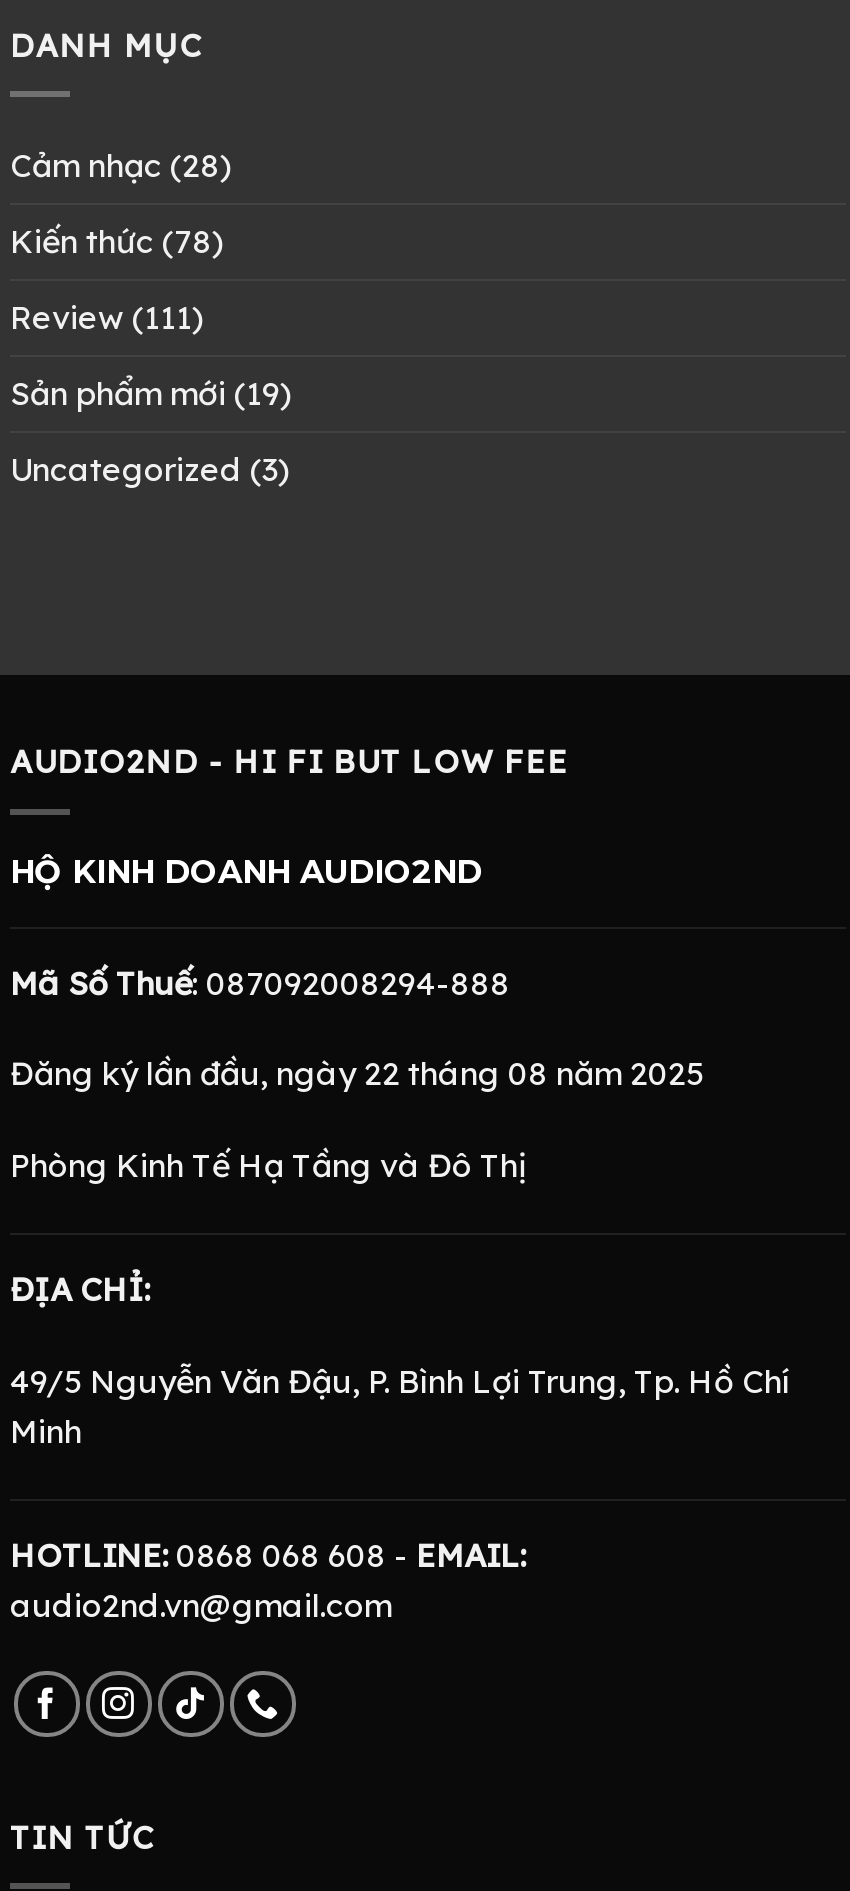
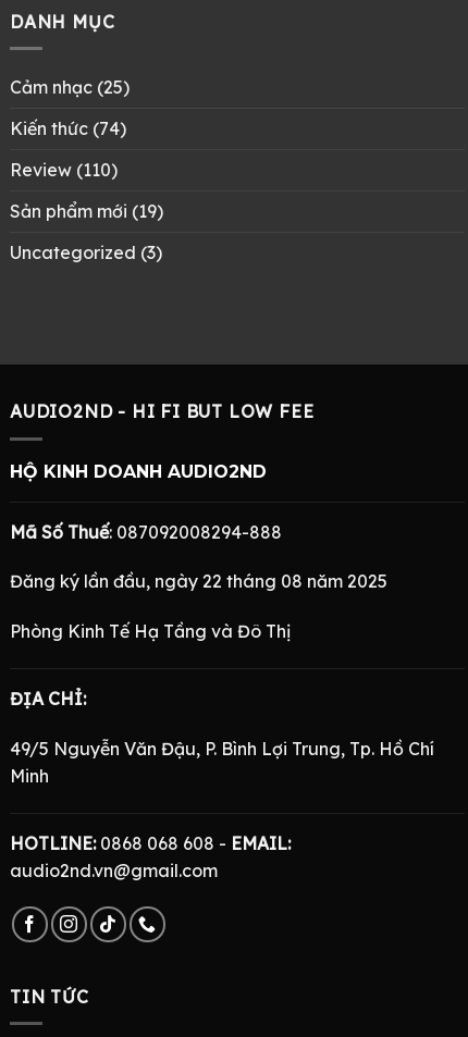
- Cảm nhạc (28)
+ Cảm nhạc (25)

- Kiến thức (78)
+ Kiến thức (74)

- Review (111)
+ Review (110)
